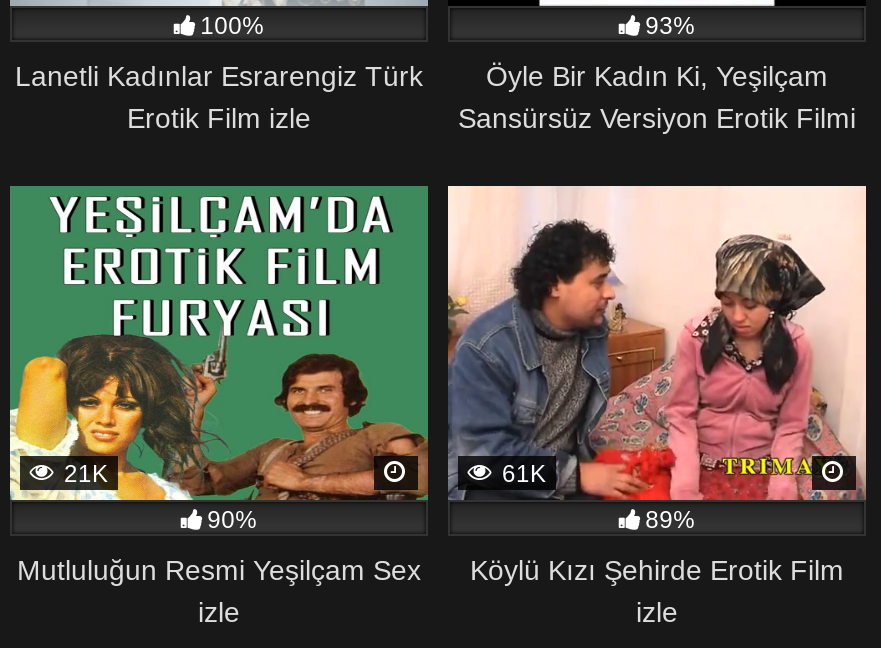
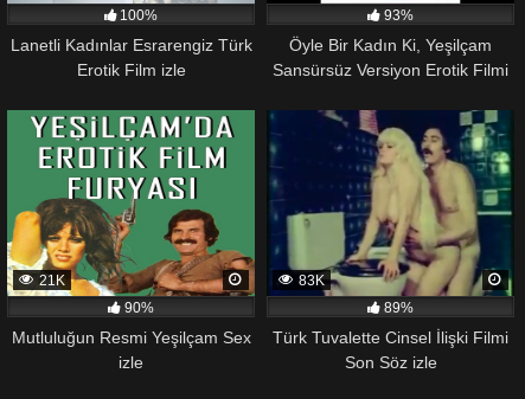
- [image]
- 61K
+ [image]
+ 83K

- Köylü Kızı Şehirde Erotik Film
- izle
+ Türk Tuvalette Cinsel İlişki Filmi
+ Son Söz izle
